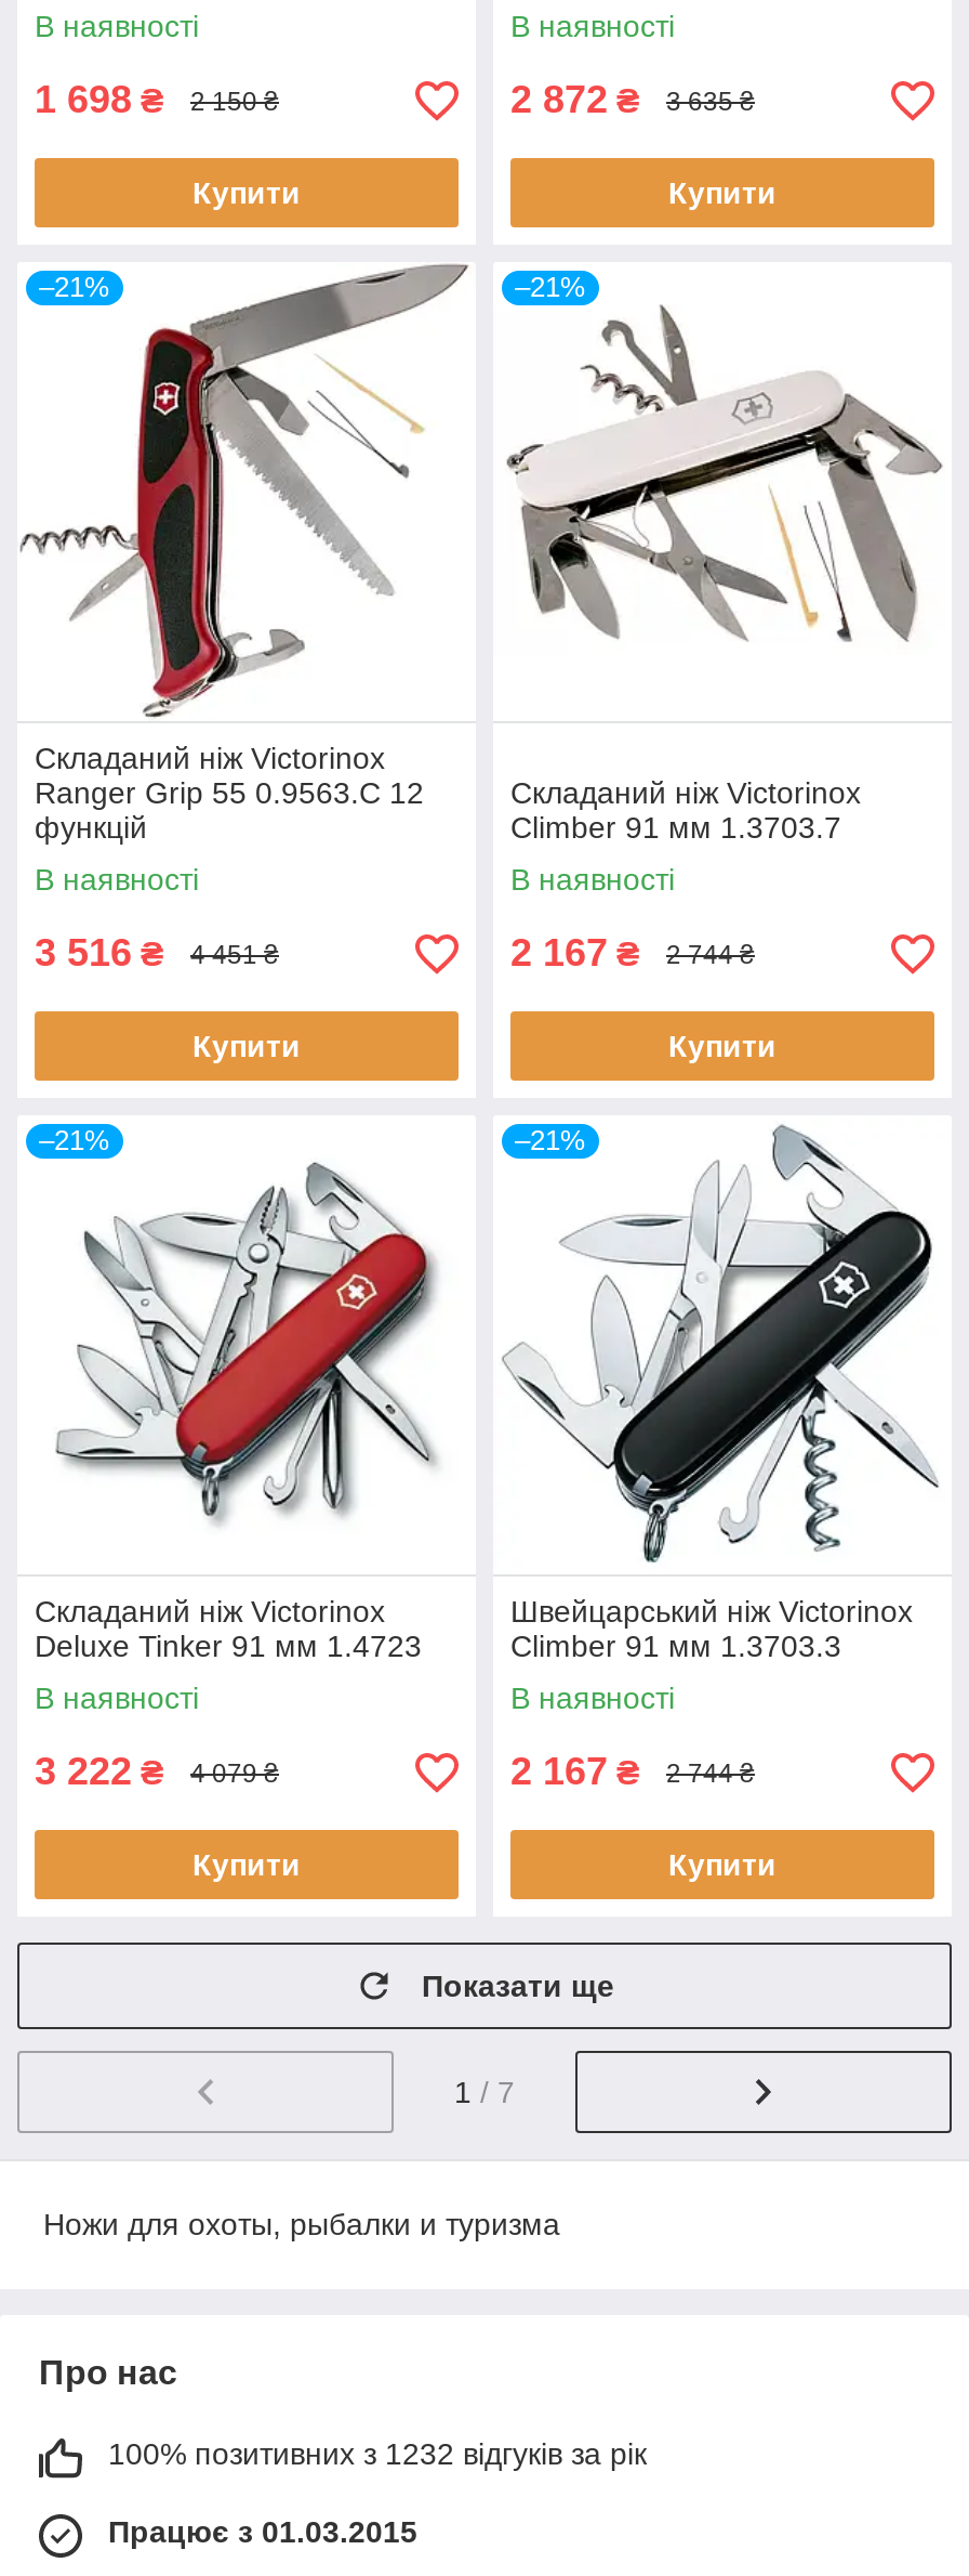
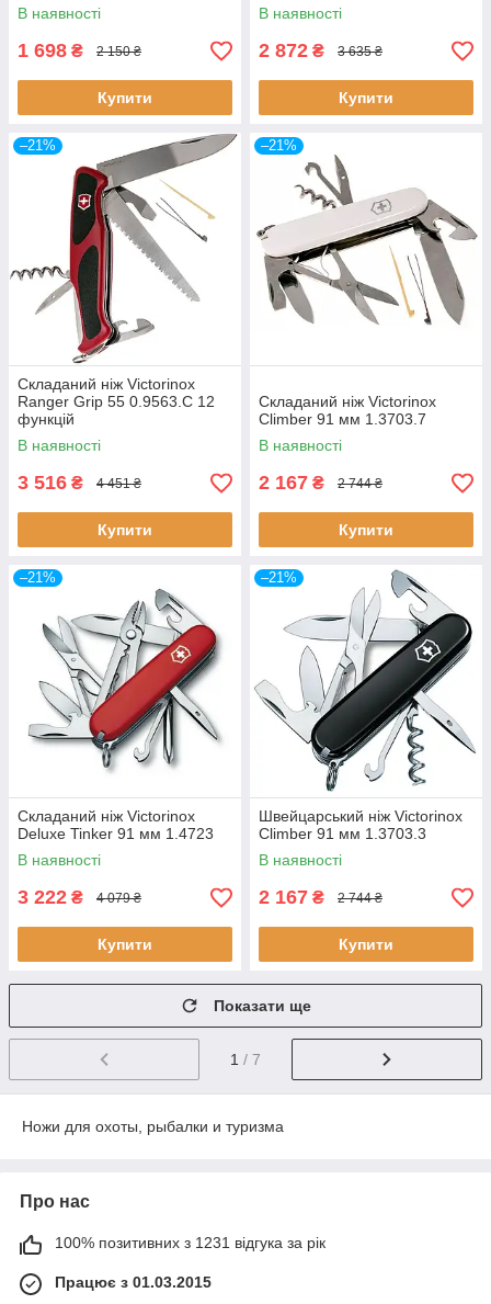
- 100% позитивних з 1232 відгуків за рік
+ 100% позитивних з 1231 відгука за рік
